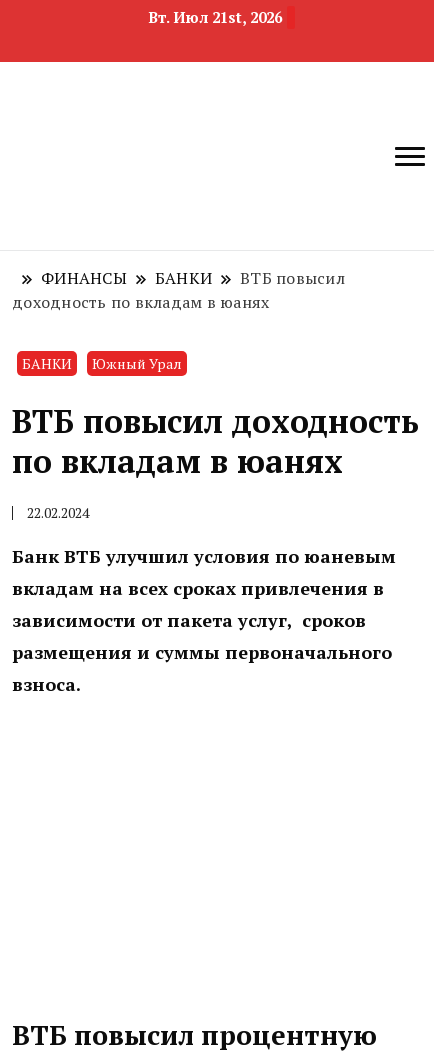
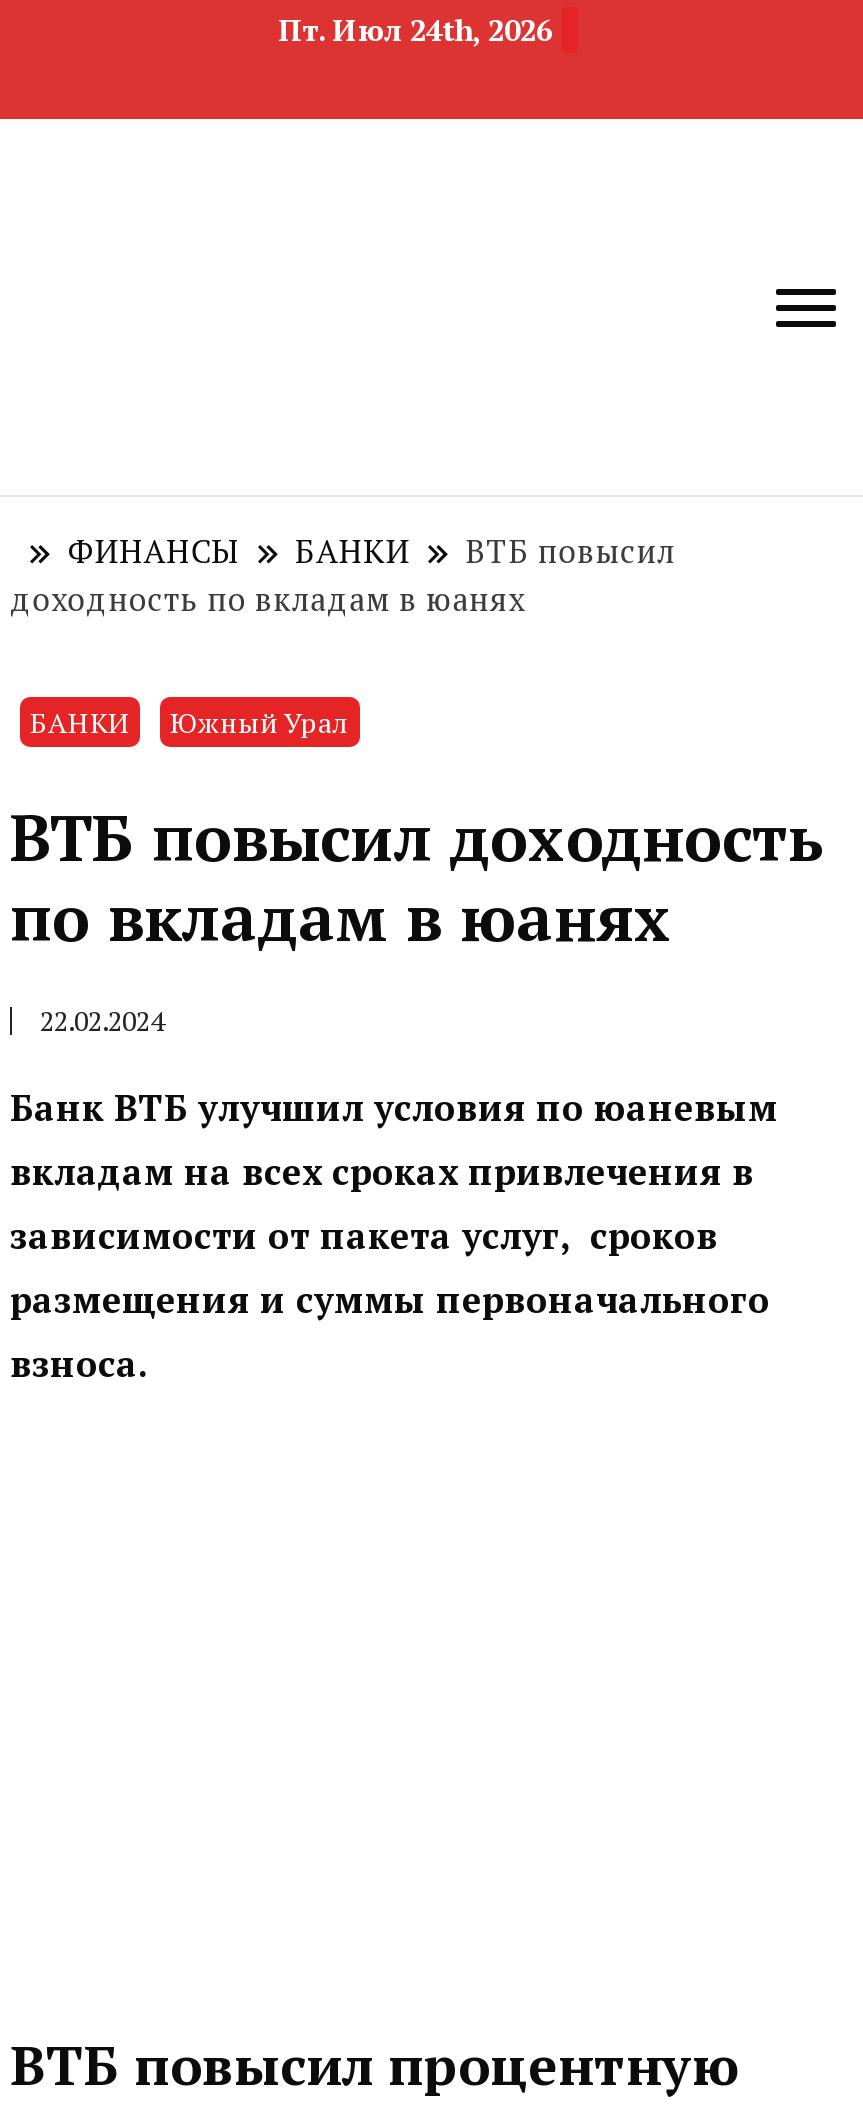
- Вт. Июл 21st, 2026
+ Пт. Июл 24th, 2026
